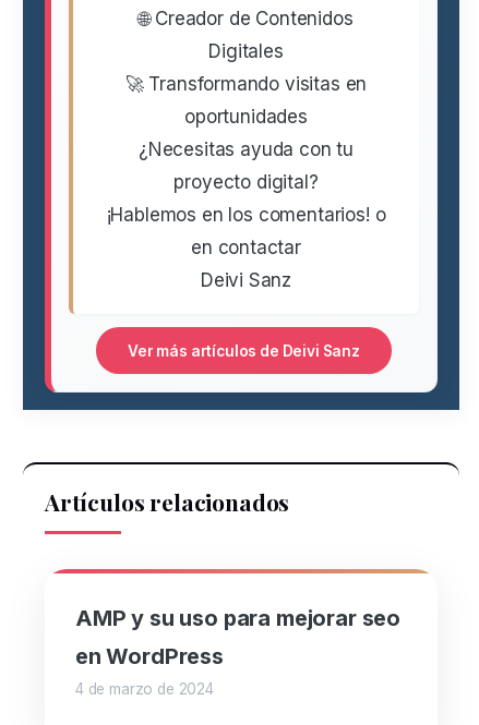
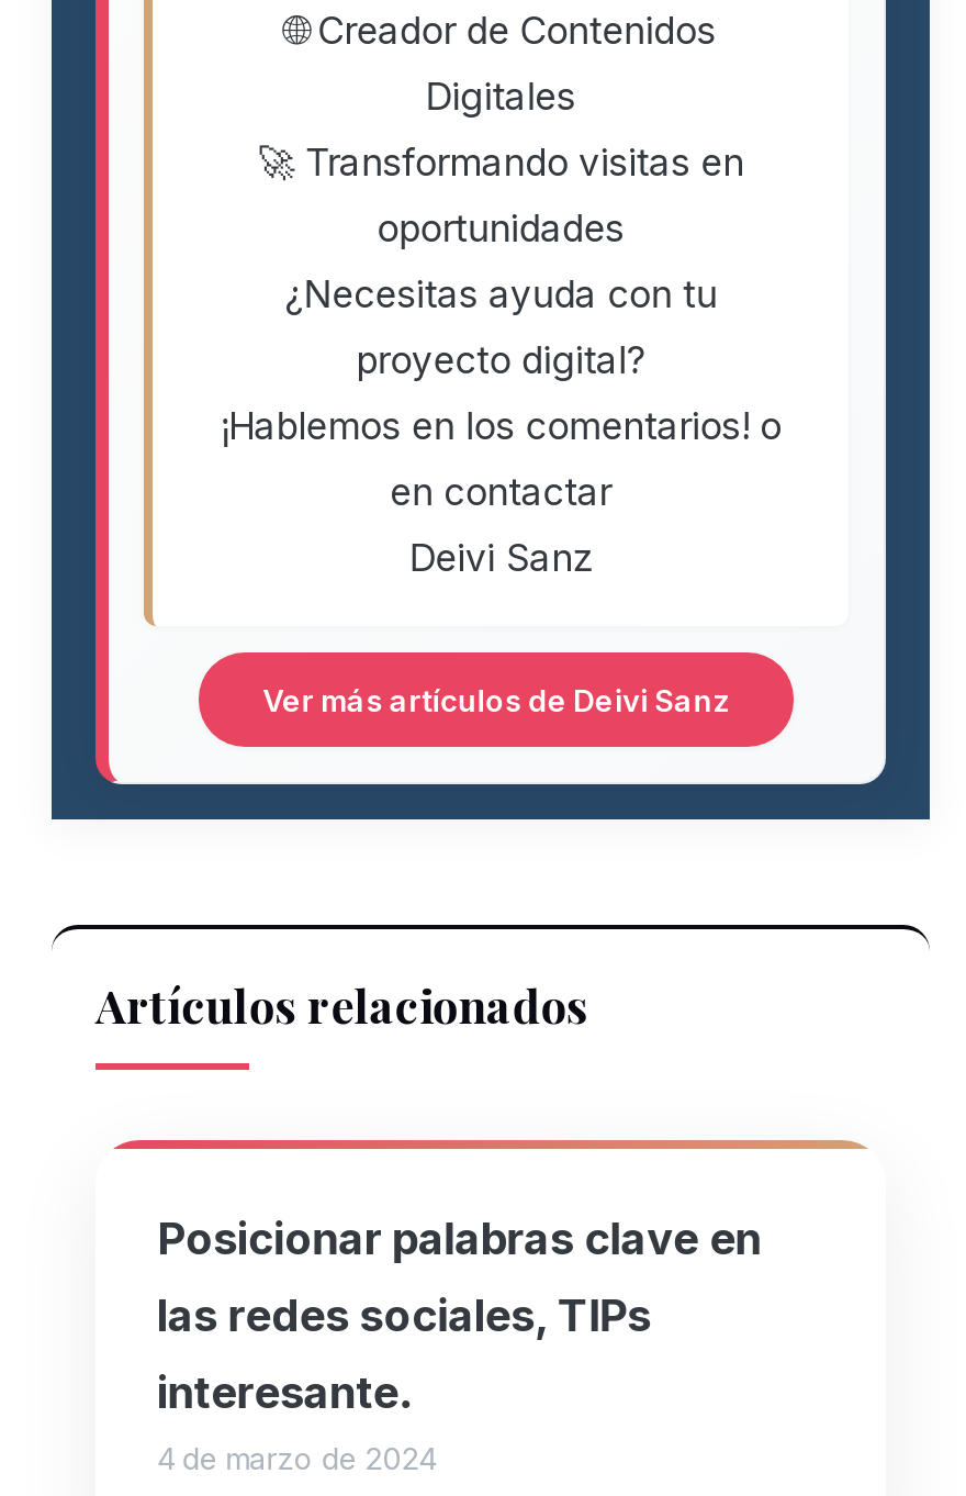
- AMP y su uso para mejorar seo
- en WordPress
+ Posicionar palabras clave en
+ las redes sociales, TIPs
+ interesante.
